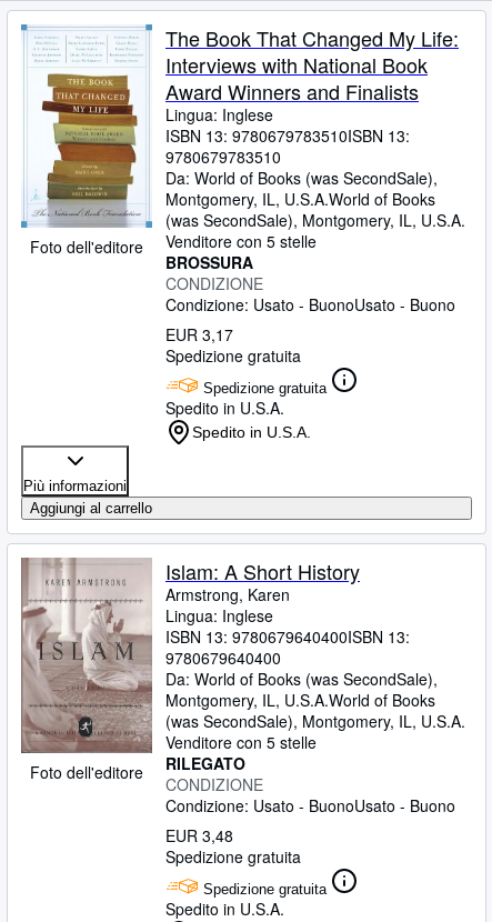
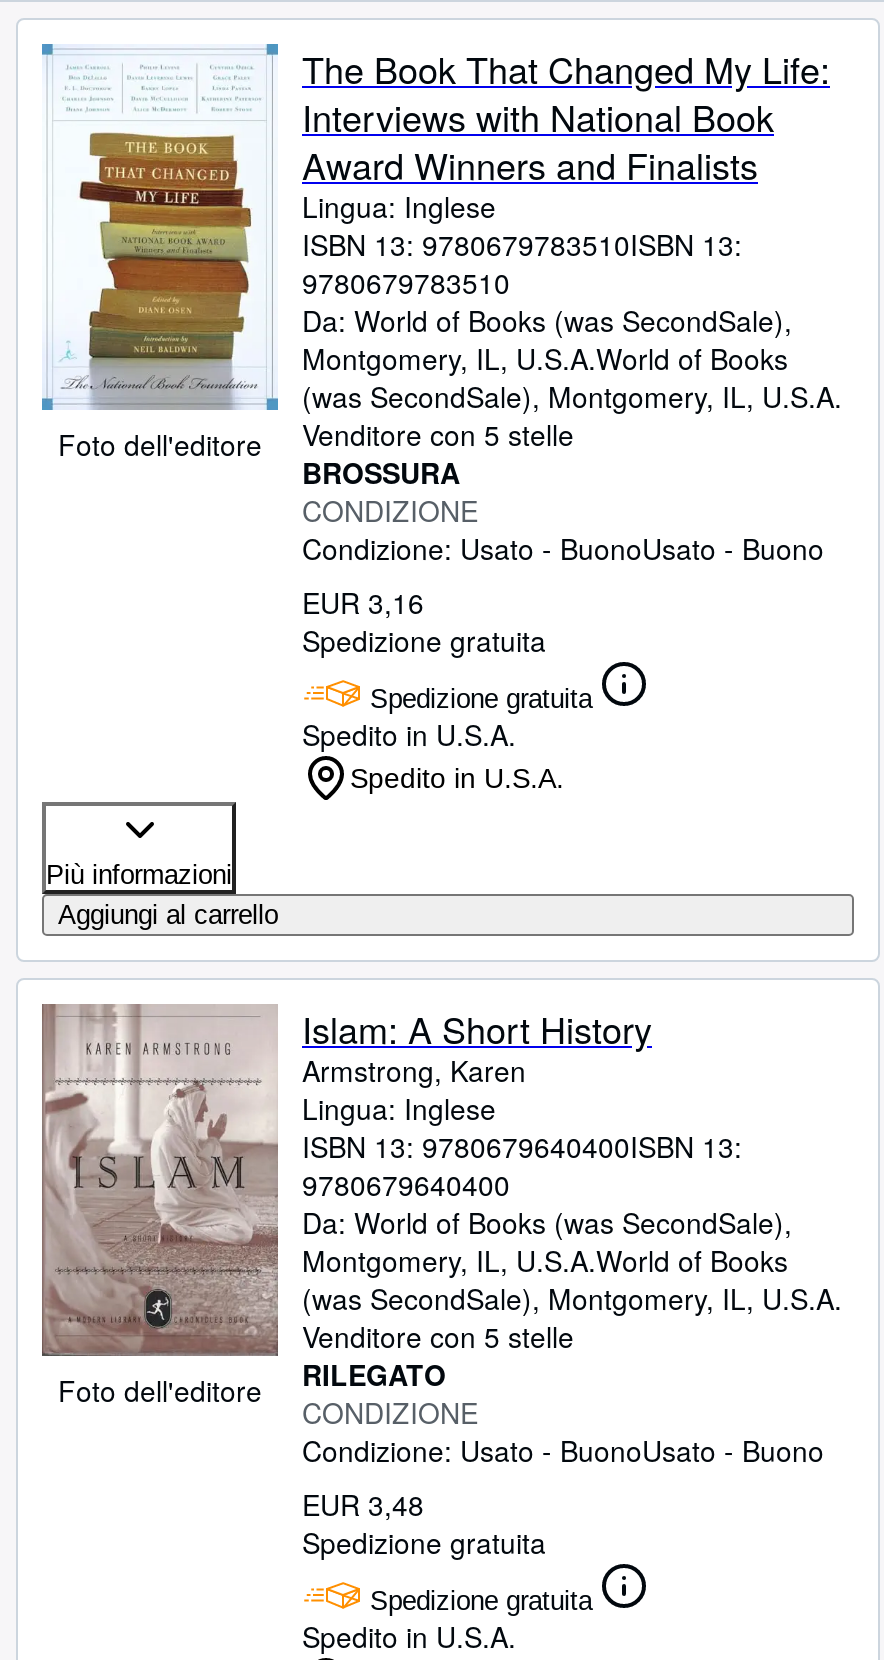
- EUR 3,17
+ EUR 3,16
